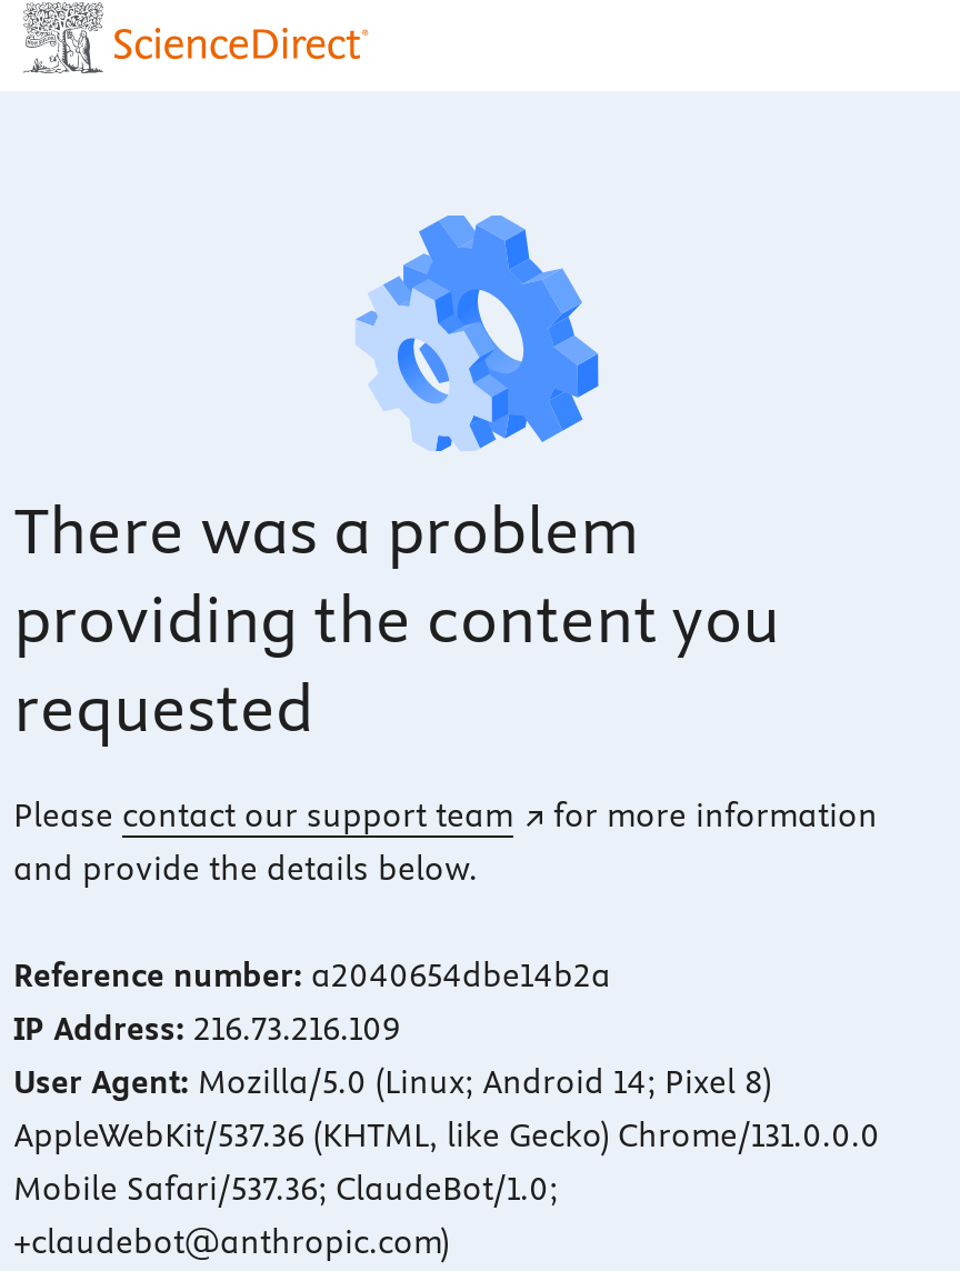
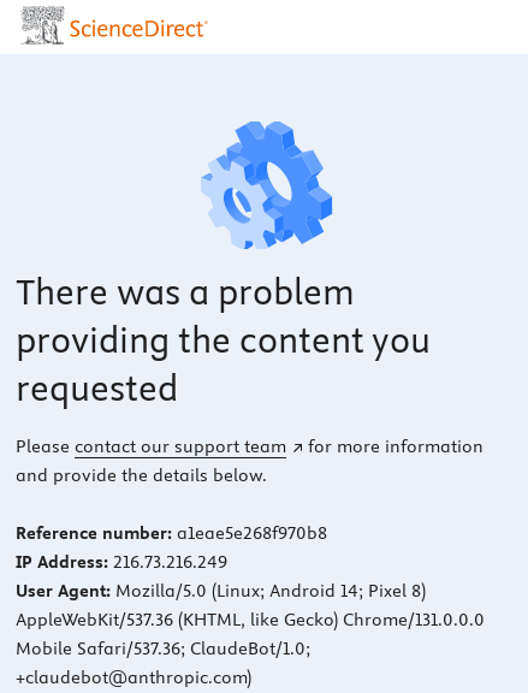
- Reference number: a2040654dbe14b2a
+ Reference number: a1eae5e268f970b8

- IP Address: 216.73.216.109
+ IP Address: 216.73.216.249
